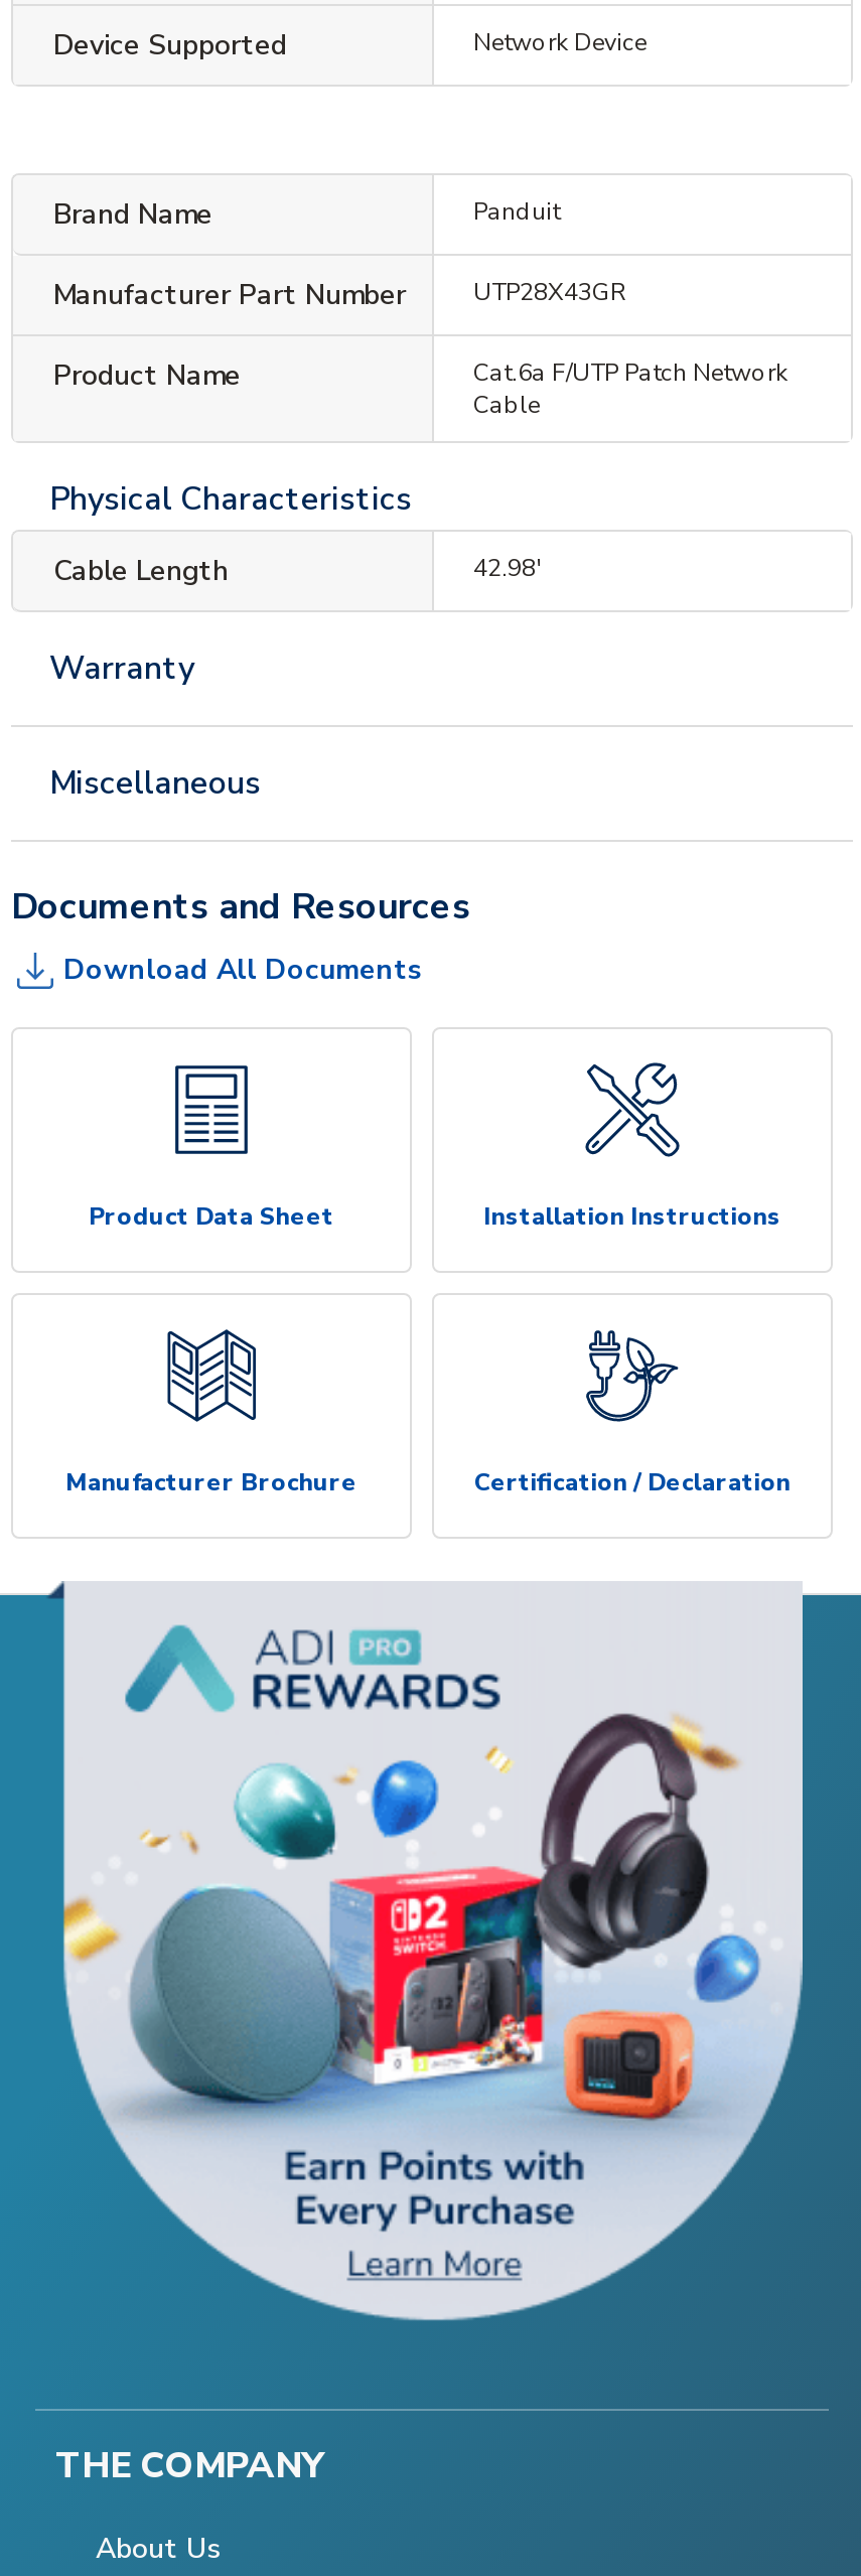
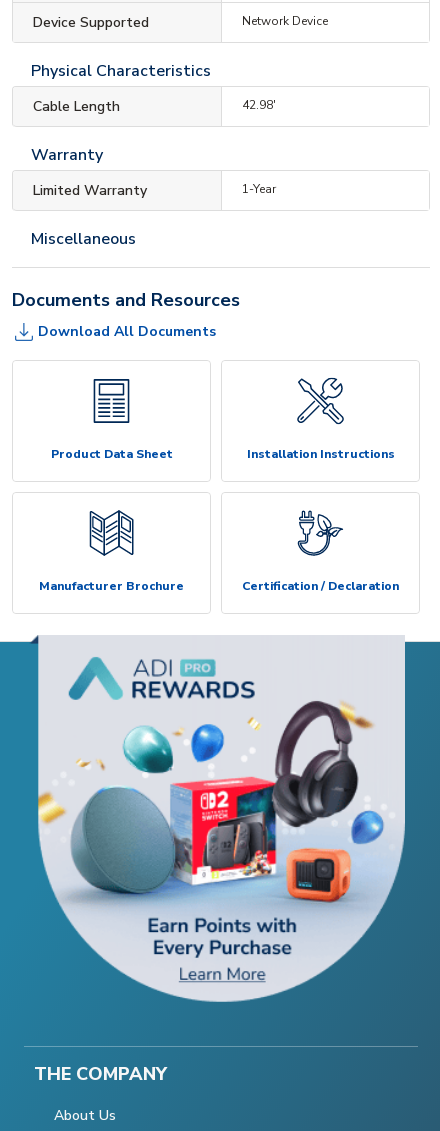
- Brand Name
- Panduit
- Manufacturer Part Number
- UTP28X43GR
- Product Name
- Cat.6a F/UTP Patch Network
- Cable

moved up: Physical Characteristics | Cable Length | 42.98' | Warranty

+ Limited Warranty
+ 1-Year
